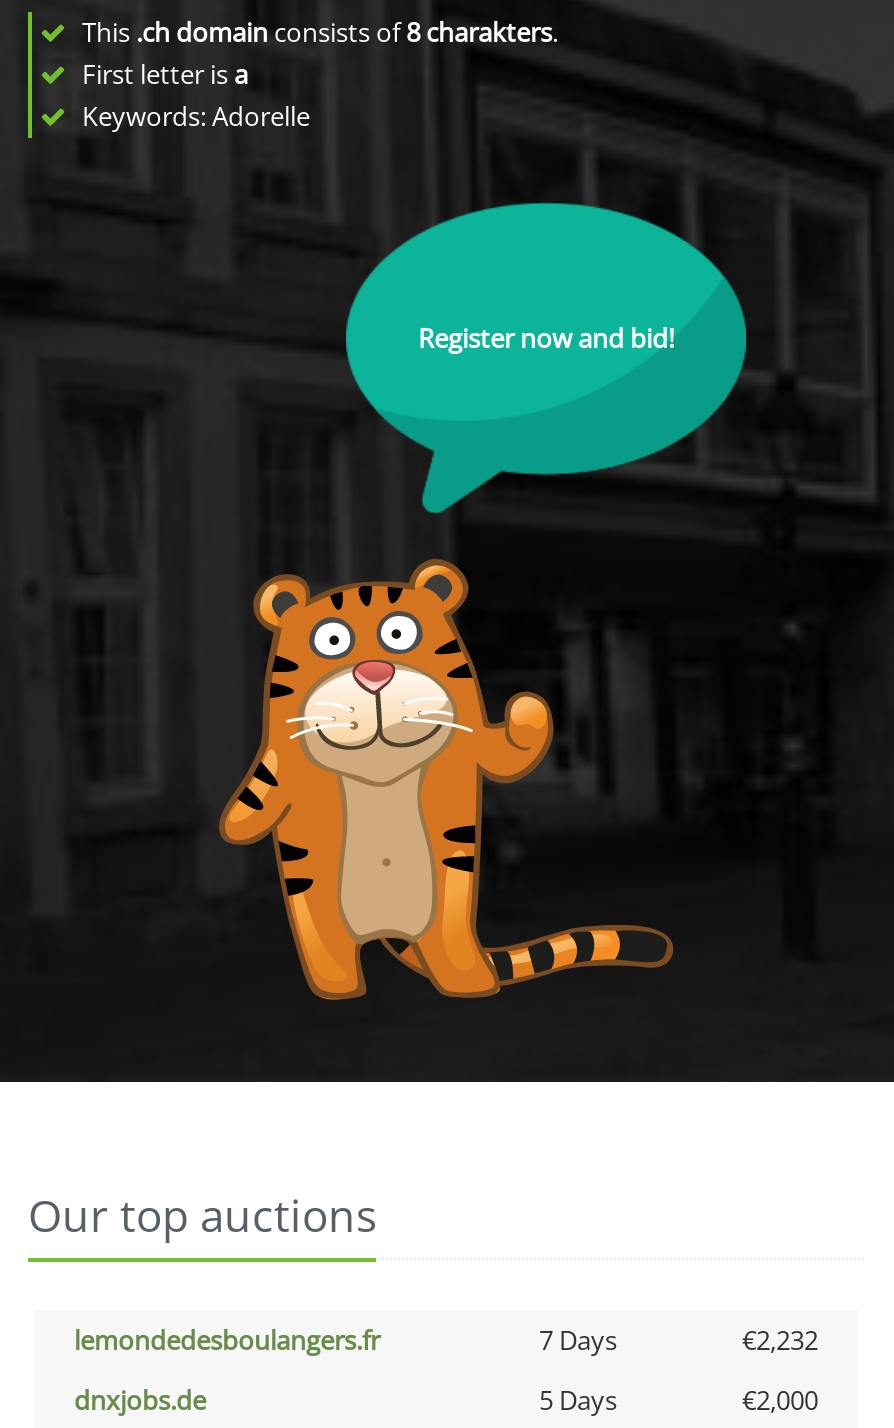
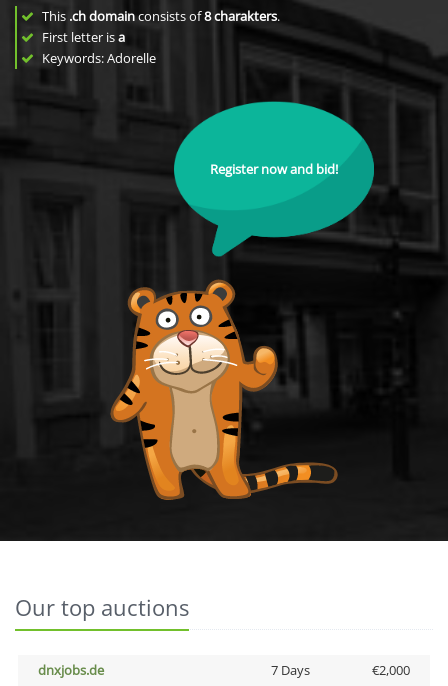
- lemondedesboulangers.fr
- 7 Days
- €2,232

- 5 Days
+ 7 Days
